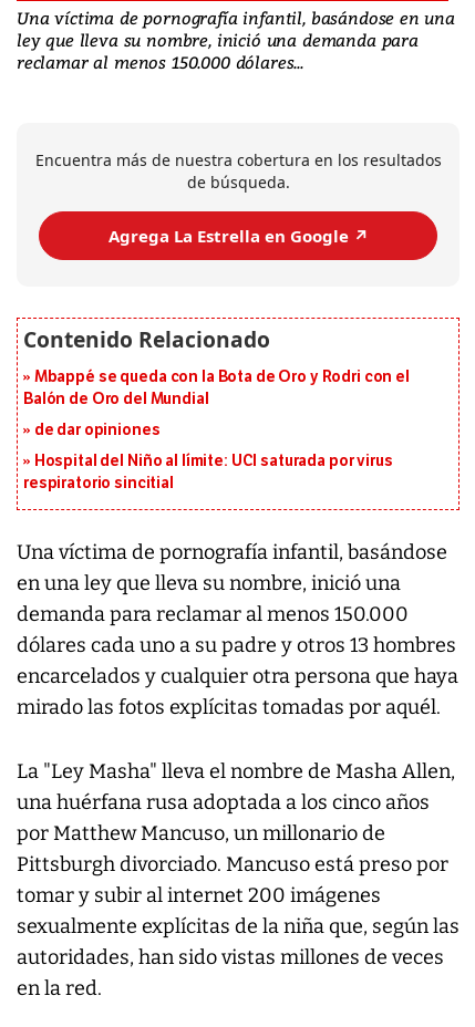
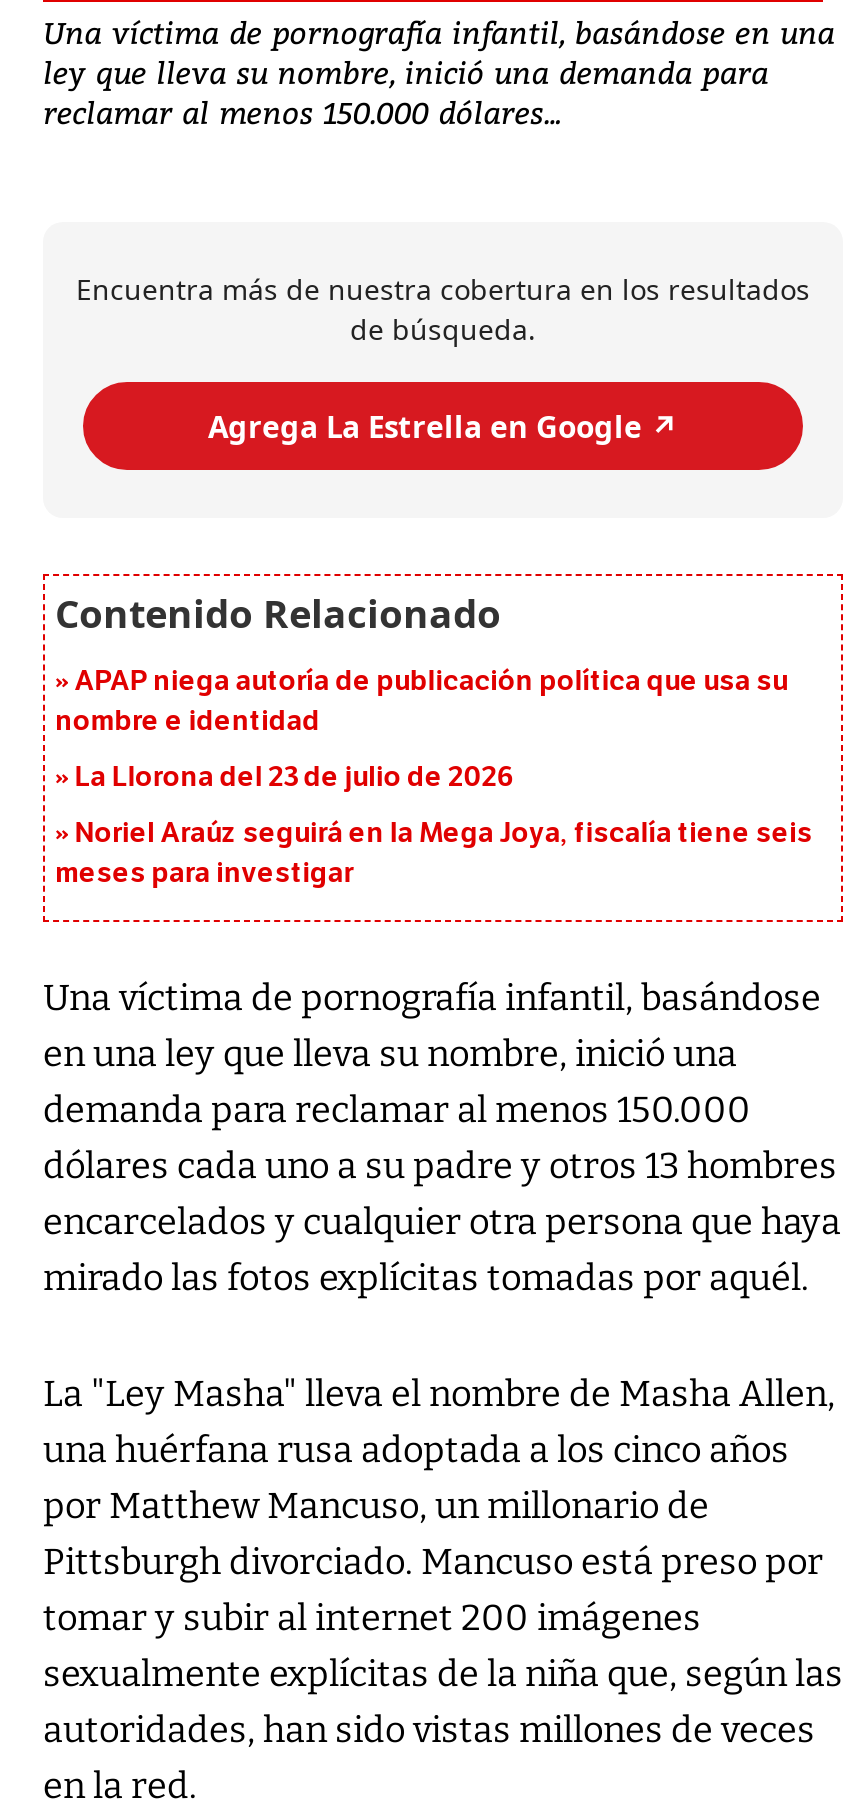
- Mbappé se queda con la Bota de Oro y Rodri con el
- Balón de Oro del Mundial
+ APAP niega autoría de publicación política que usa su
+ nombre e identidad

- de dar opiniones
+ La Llorona del 23 de julio de 2026

- Hospital del Niño al límite: UCI saturada por virus
- respiratorio sincitial
+ Noriel Araúz seguirá en la Mega Joya, fiscalía tiene seis
+ meses para investigar
